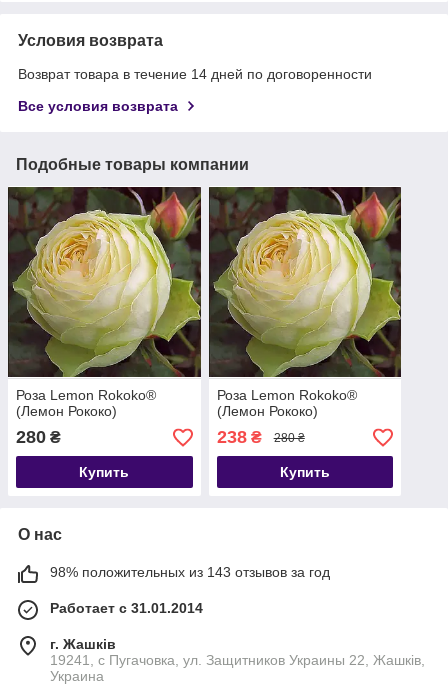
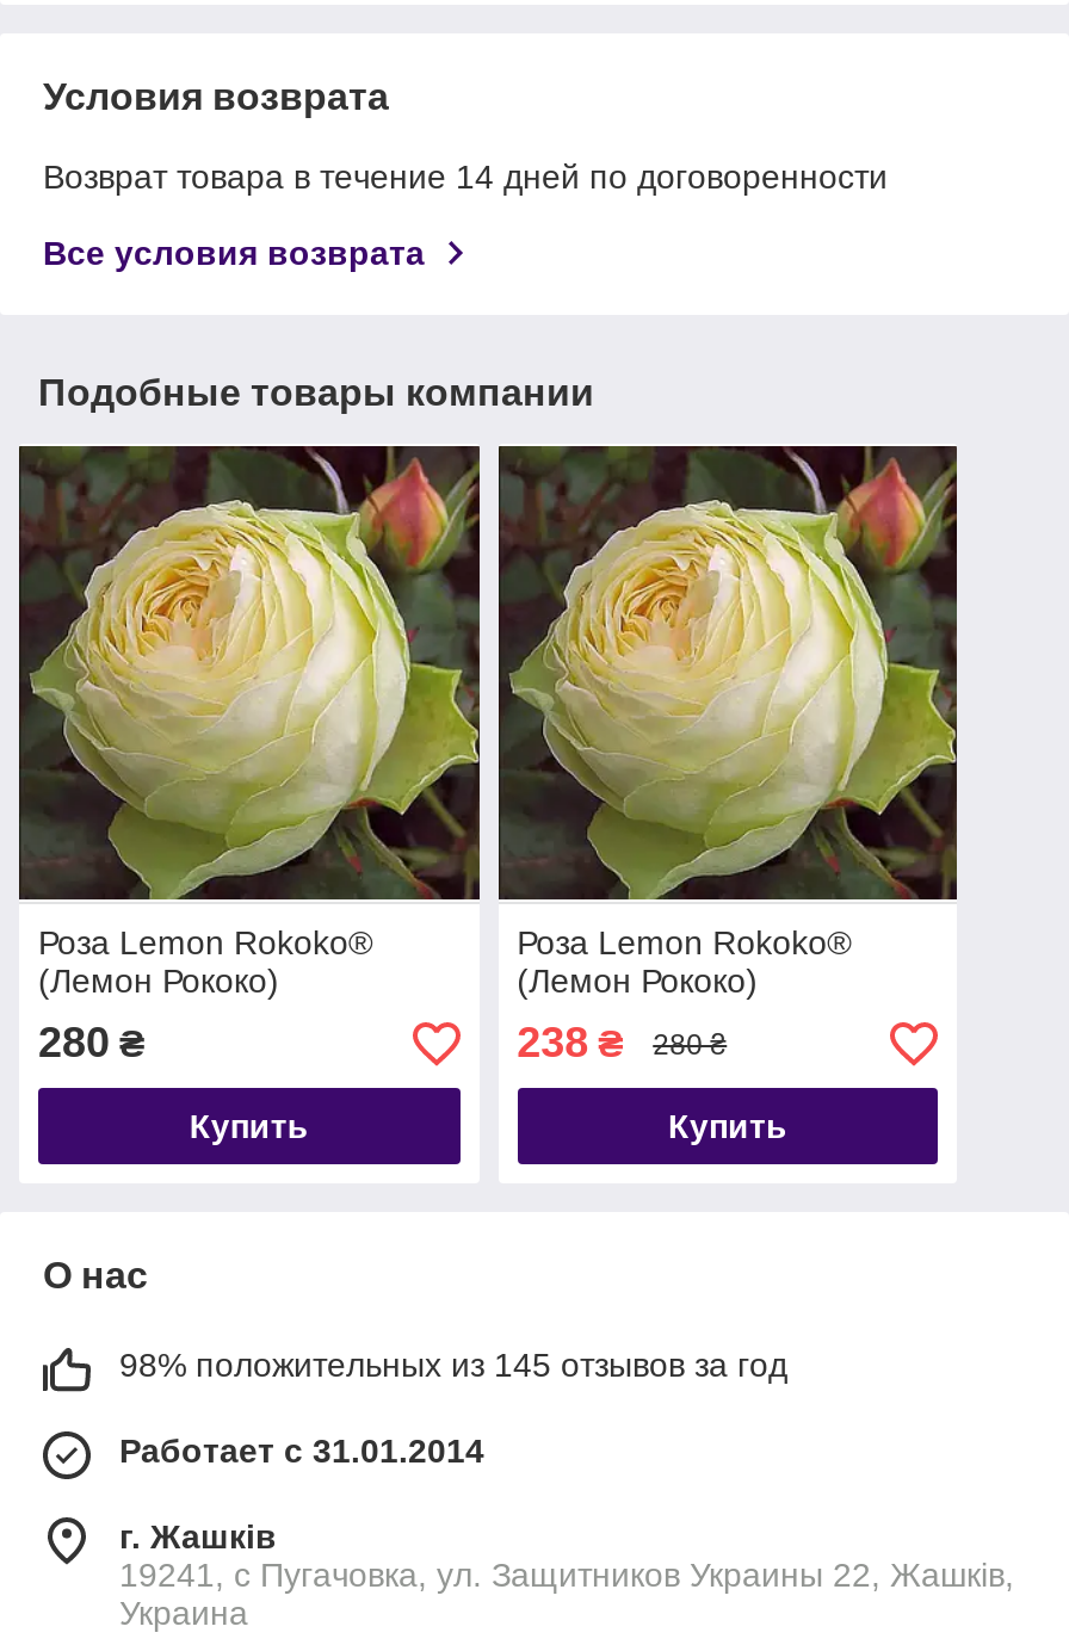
- 98% положительных из 143 отзывов за год
+ 98% положительных из 145 отзывов за год
